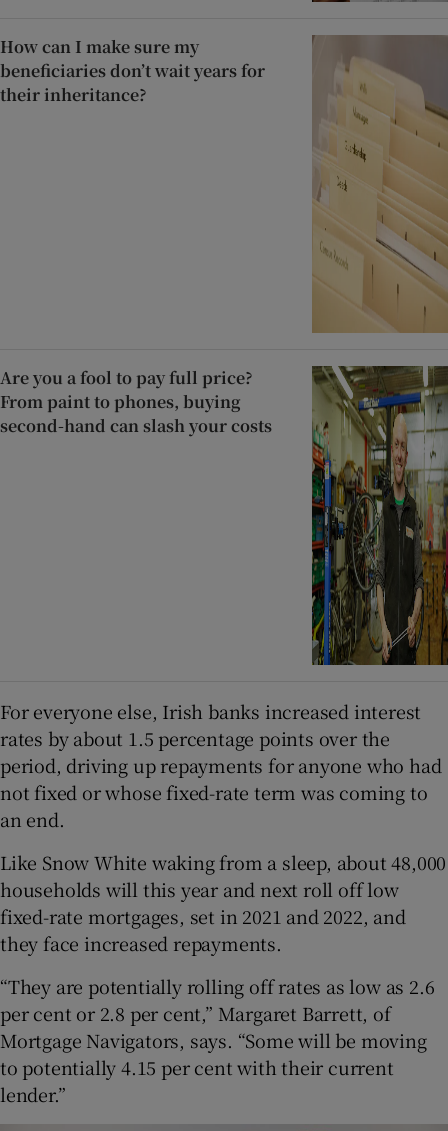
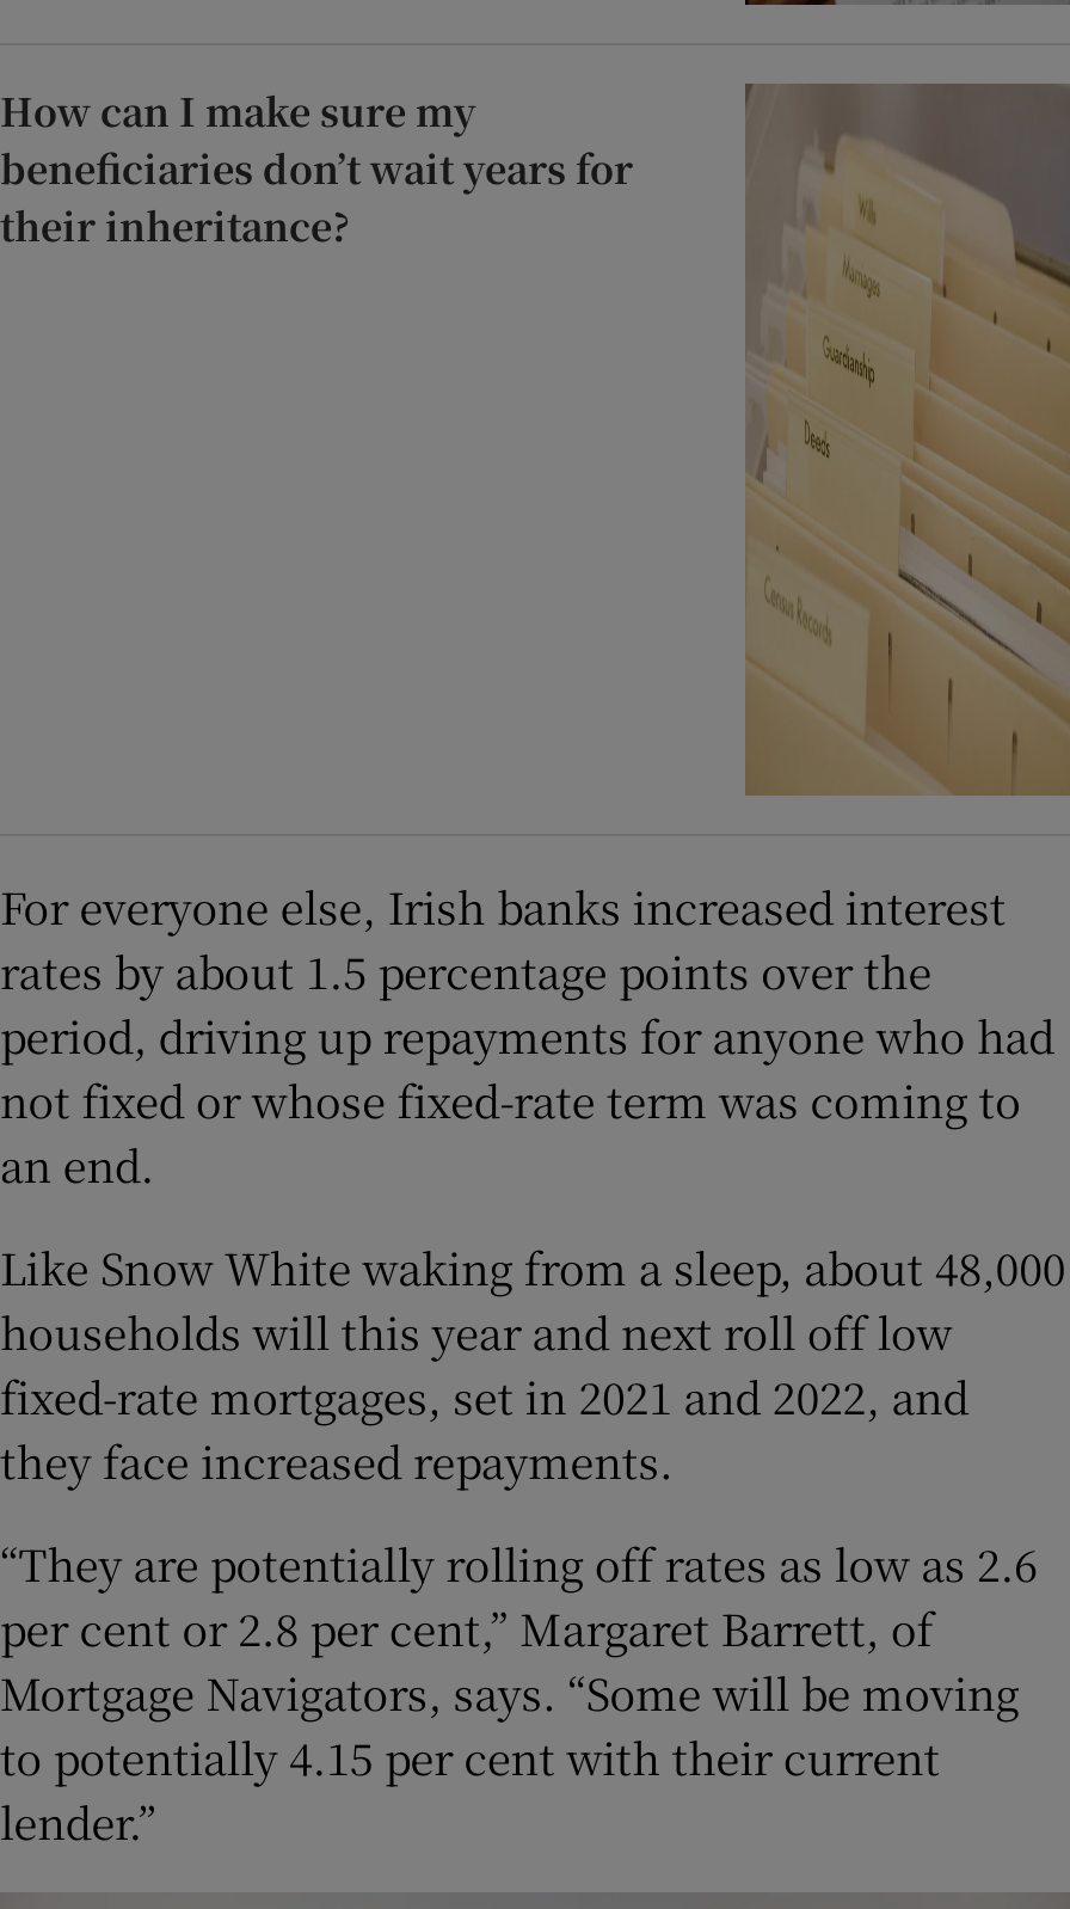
- [image]
- Are you a fool to pay full price?
- From paint to phones, buying
- second-hand can slash your costs
